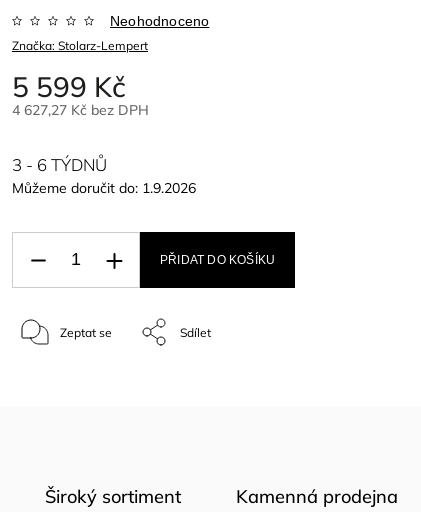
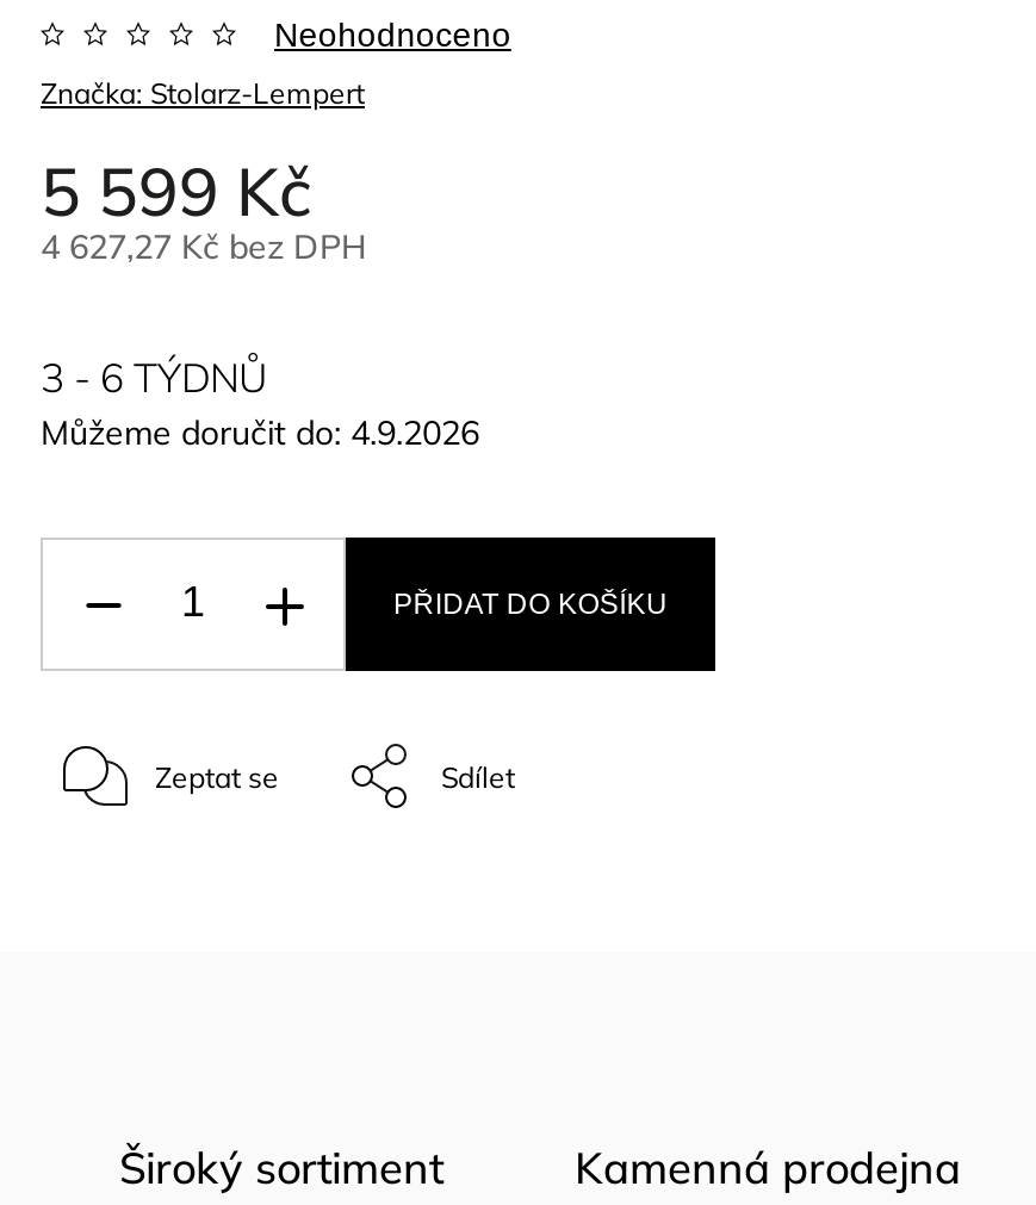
- Můžeme doručit do: 1.9.2026
+ Můžeme doručit do: 4.9.2026
